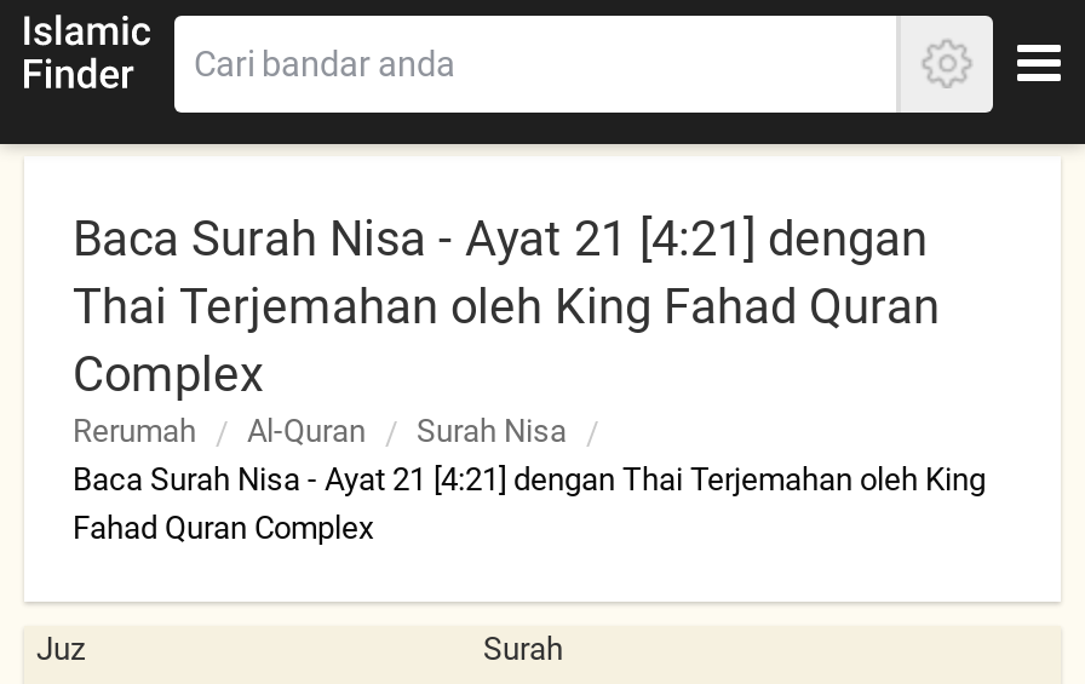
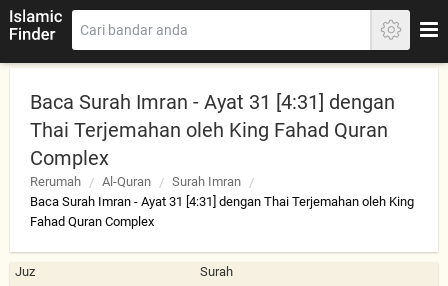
- Baca Surah Nisa - Ayat 21 [4:21] dengan
+ Baca Surah Imran - Ayat 31 [4:31] dengan

- Surah Nisa
+ Surah Imran

- Baca Surah Nisa - Ayat 21 [4:21] dengan Thai Terjemahan oleh King
+ Baca Surah Imran - Ayat 31 [4:31] dengan Thai Terjemahan oleh King
